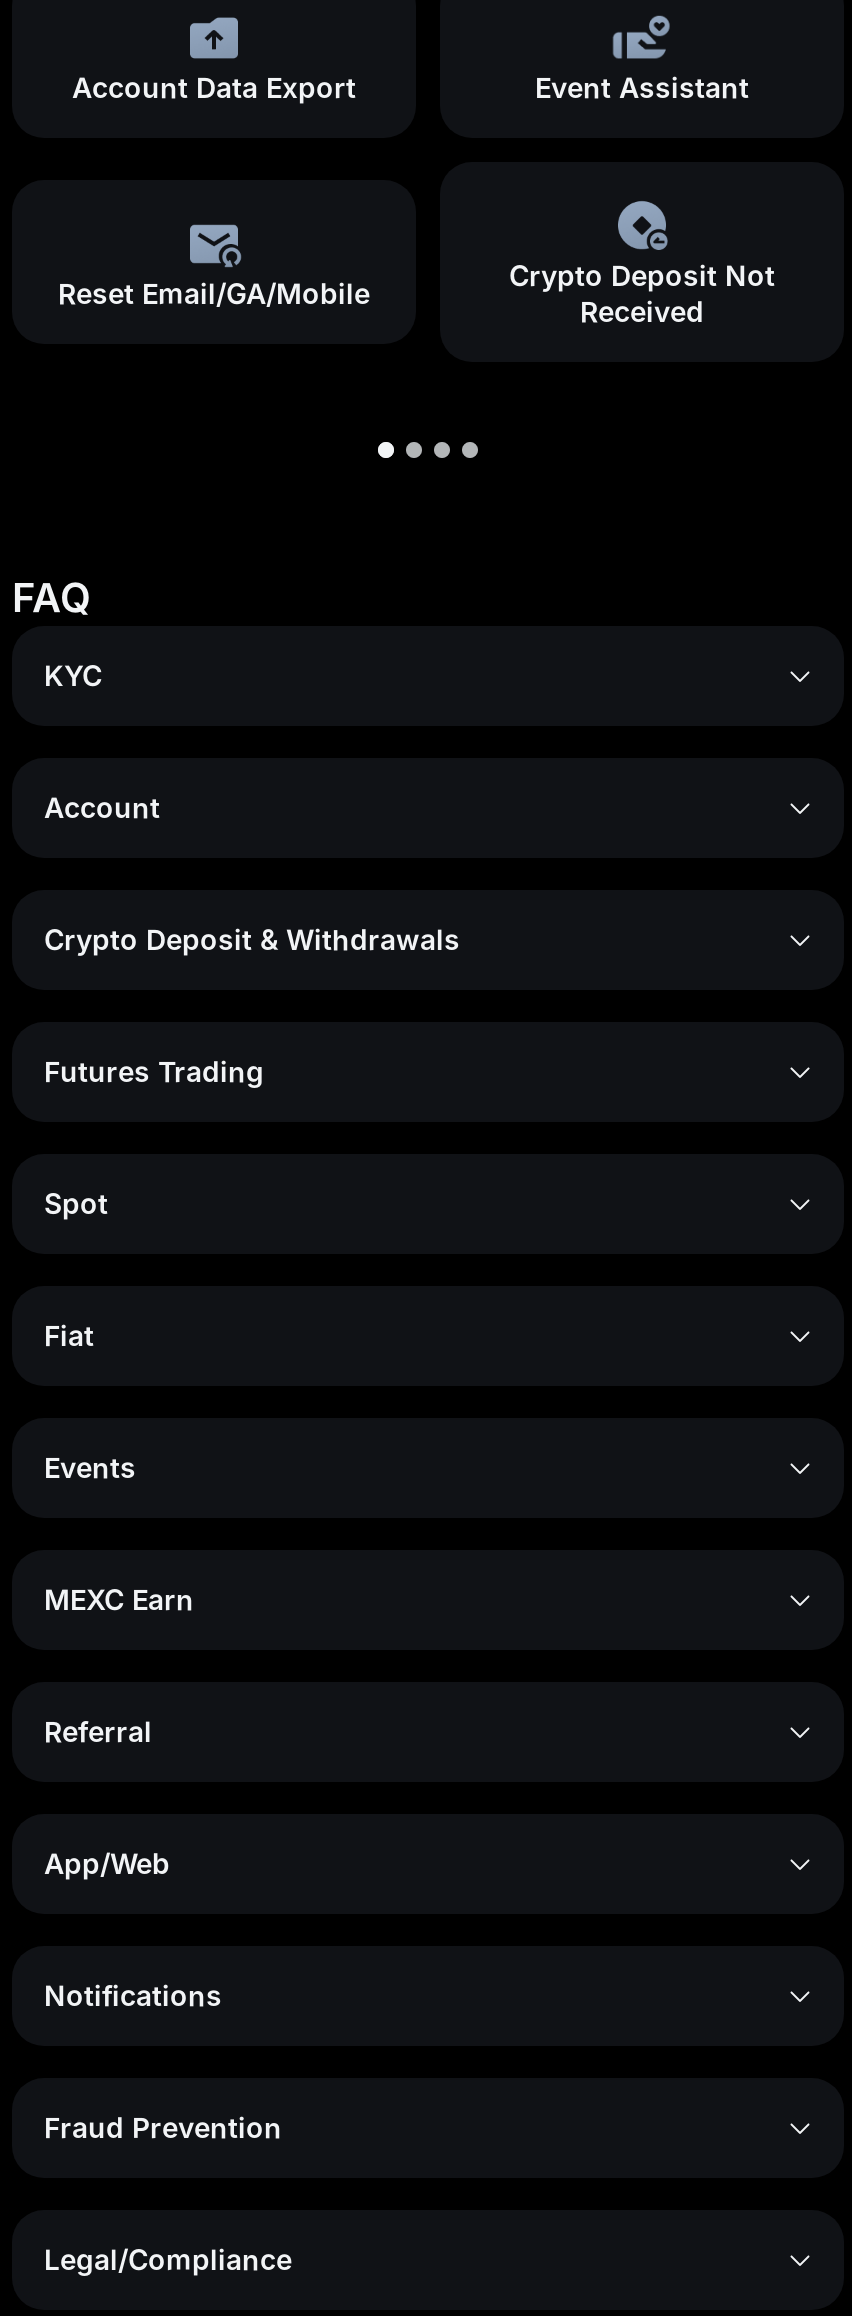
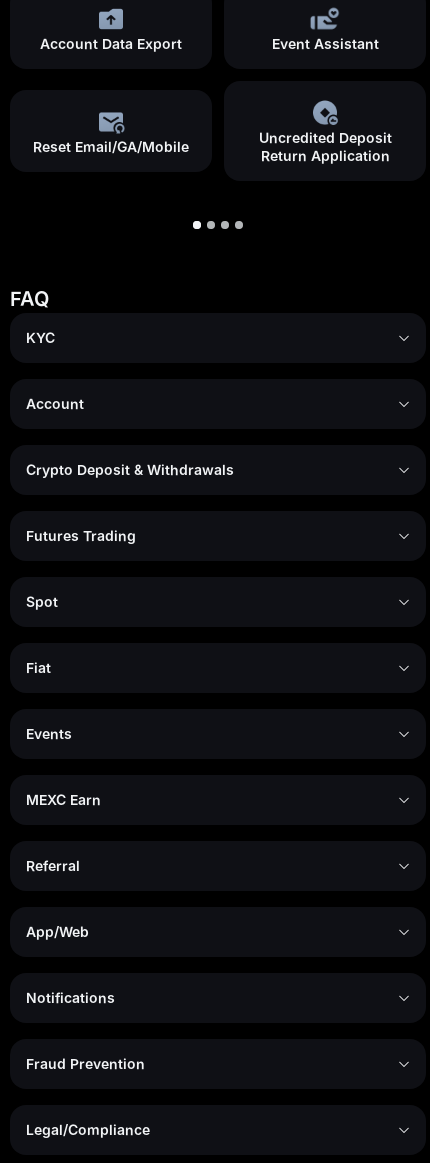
- Crypto Deposit Not
- Received
+ Uncredited Deposit
+ Return Application
